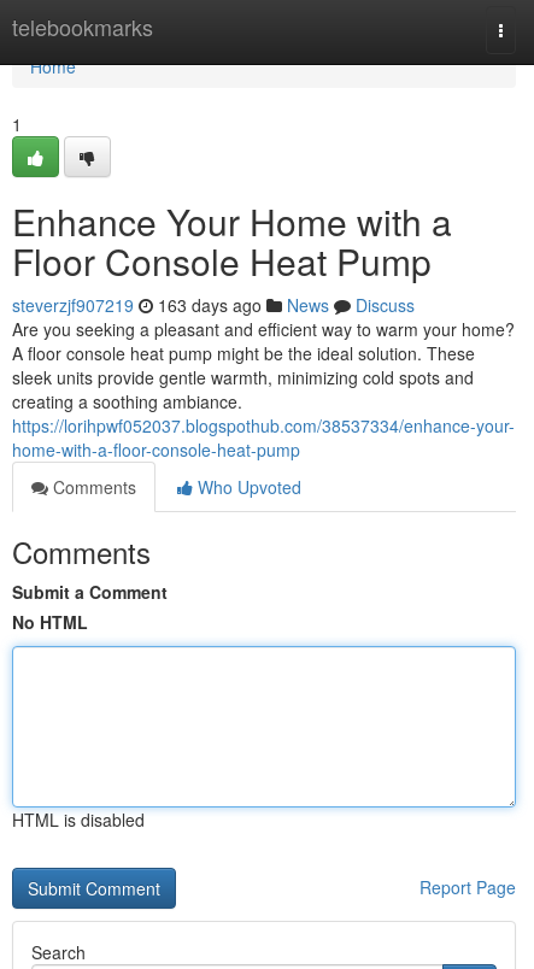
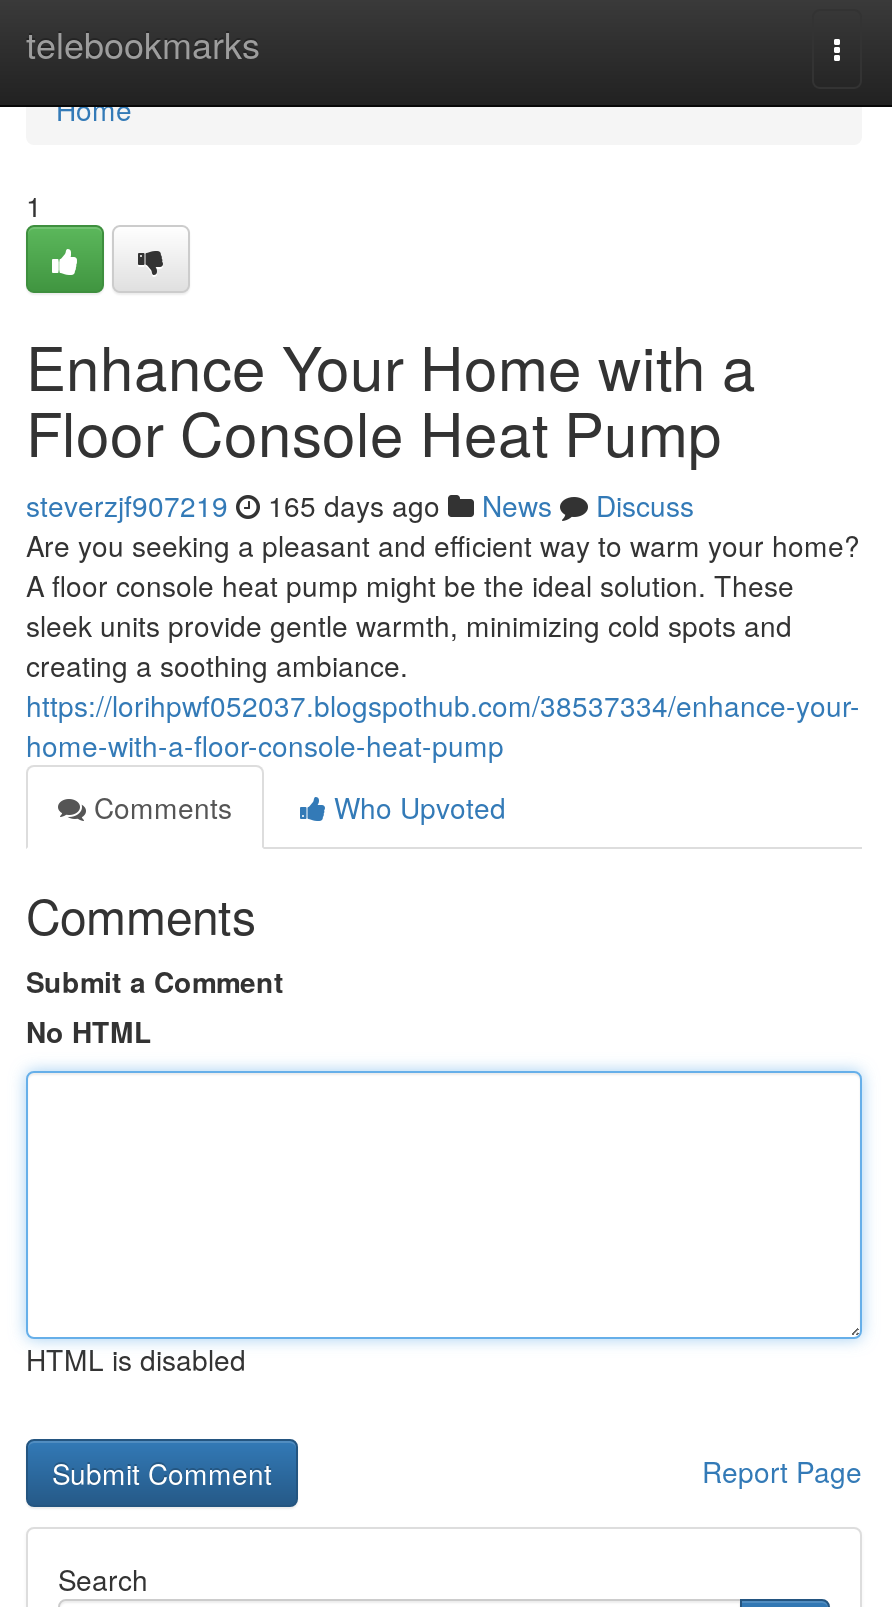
- steverzjf907219 163 days ago News Discuss
+ steverzjf907219 165 days ago News Discuss
